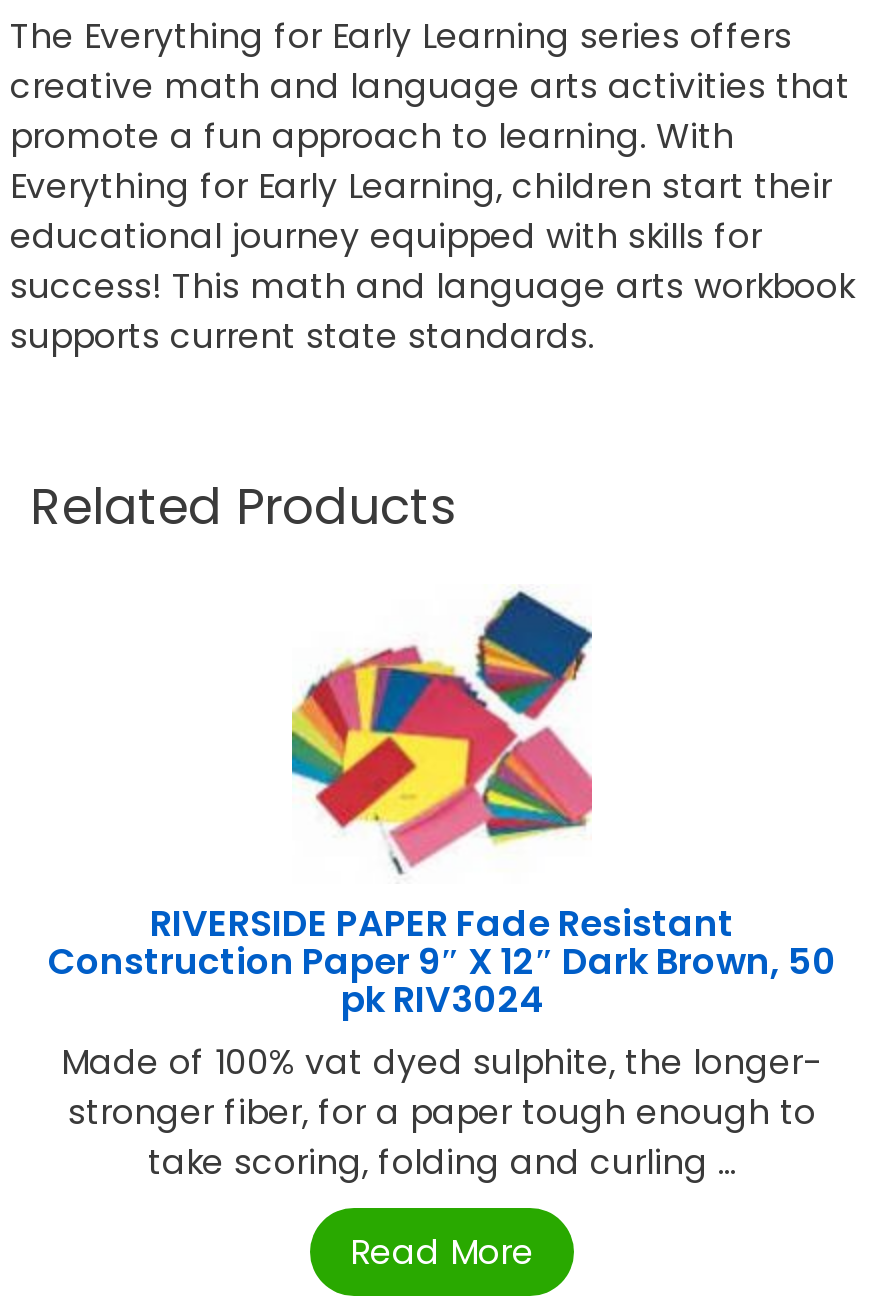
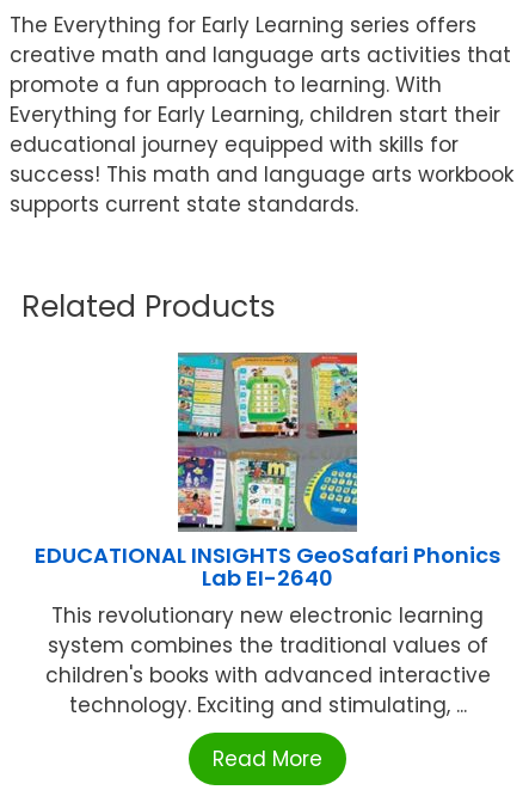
- [image]
- RIVERSIDE PAPER Fade Resistant
- Construction Paper 9″ X 12″ Dark Brown, 50
- pk RIV3024
- Made of 100% vat dyed sulphite, the longer-
- stronger fiber, for a paper tough enough to
- take scoring, folding and curling ...
+ [image]
+ EDUCATIONAL INSIGHTS GeoSafari Phonics
+ Lab EI-2640
+ This revolutionary new electronic learning
+ system combines the traditional values of
+ children's books with advanced interactive
+ technology. Exciting and stimulating, ...
